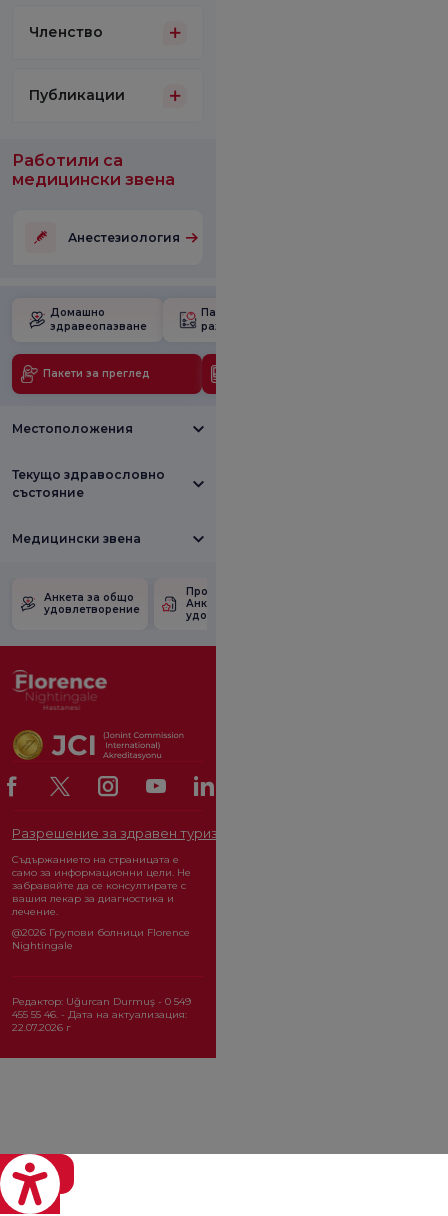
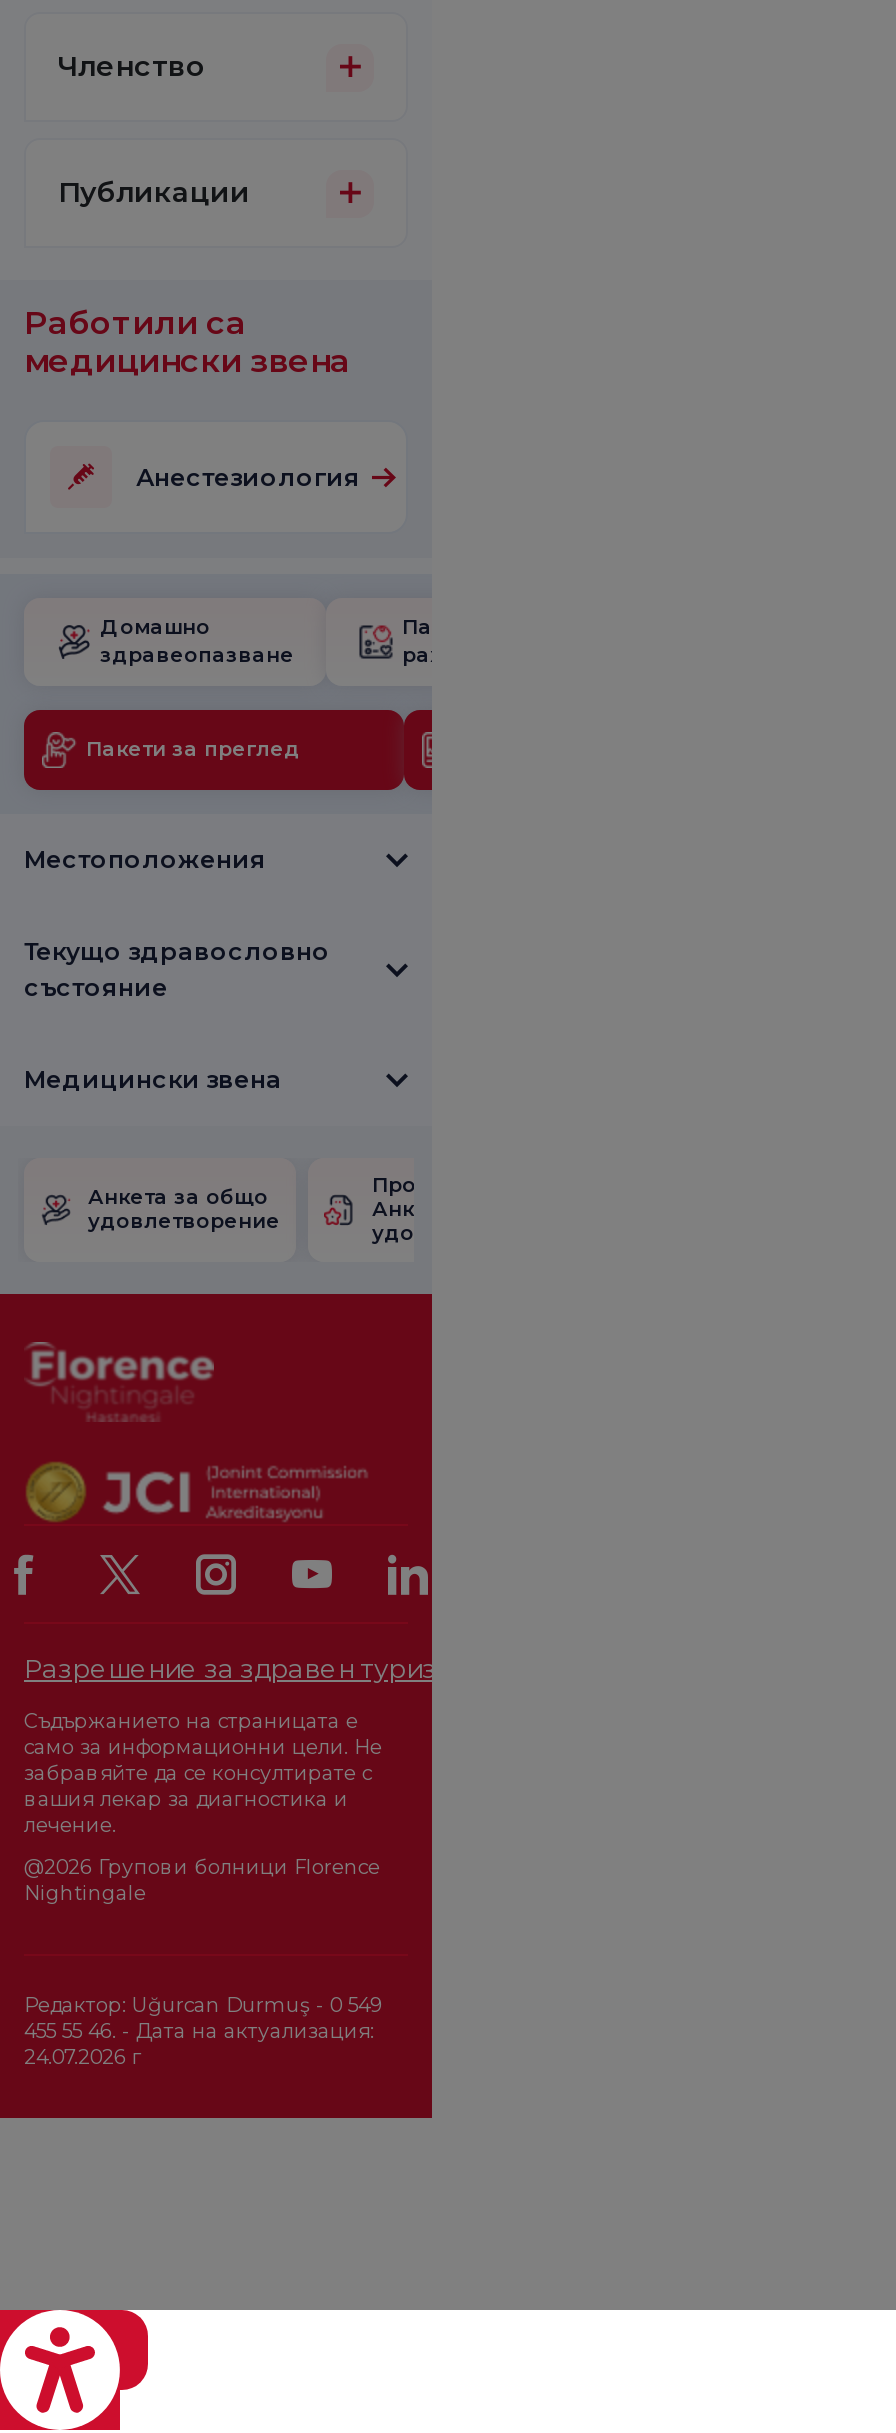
- 22.07.2026 г
+ 24.07.2026 г
